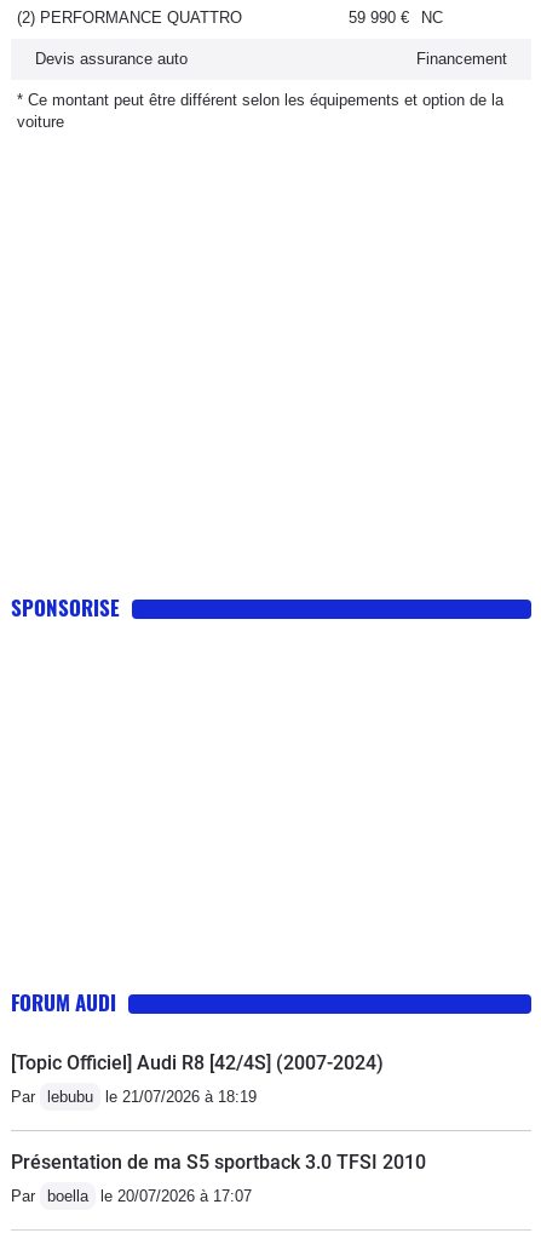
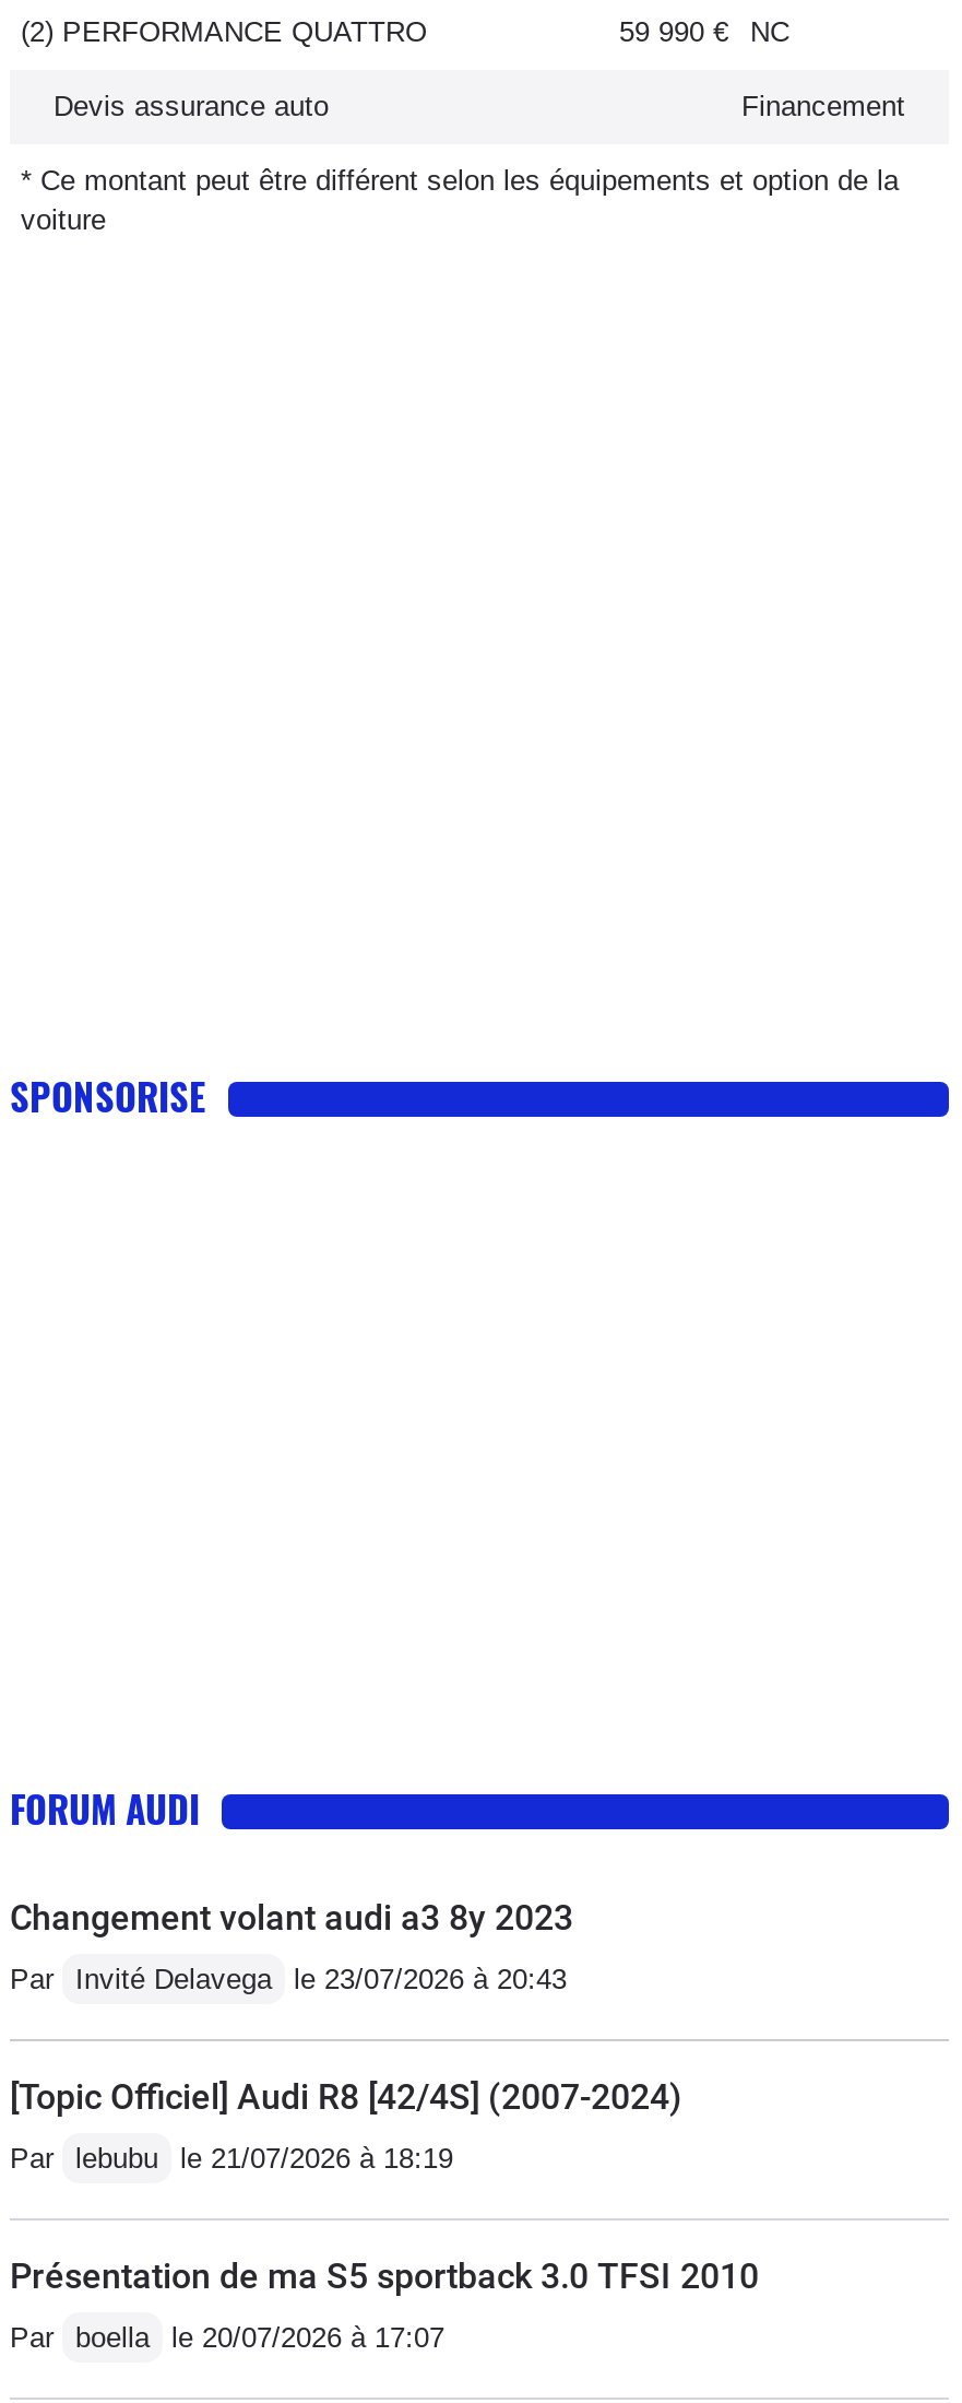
+ Changement volant audi a3 8y 2023
+ Par Invité Delavega le 23/07/2026 à 20:43
